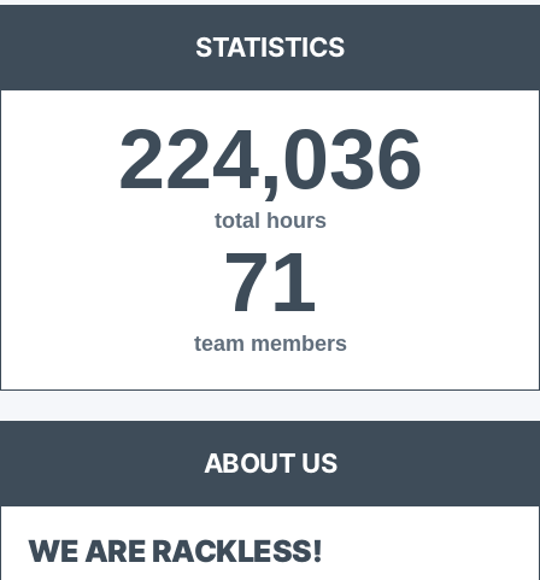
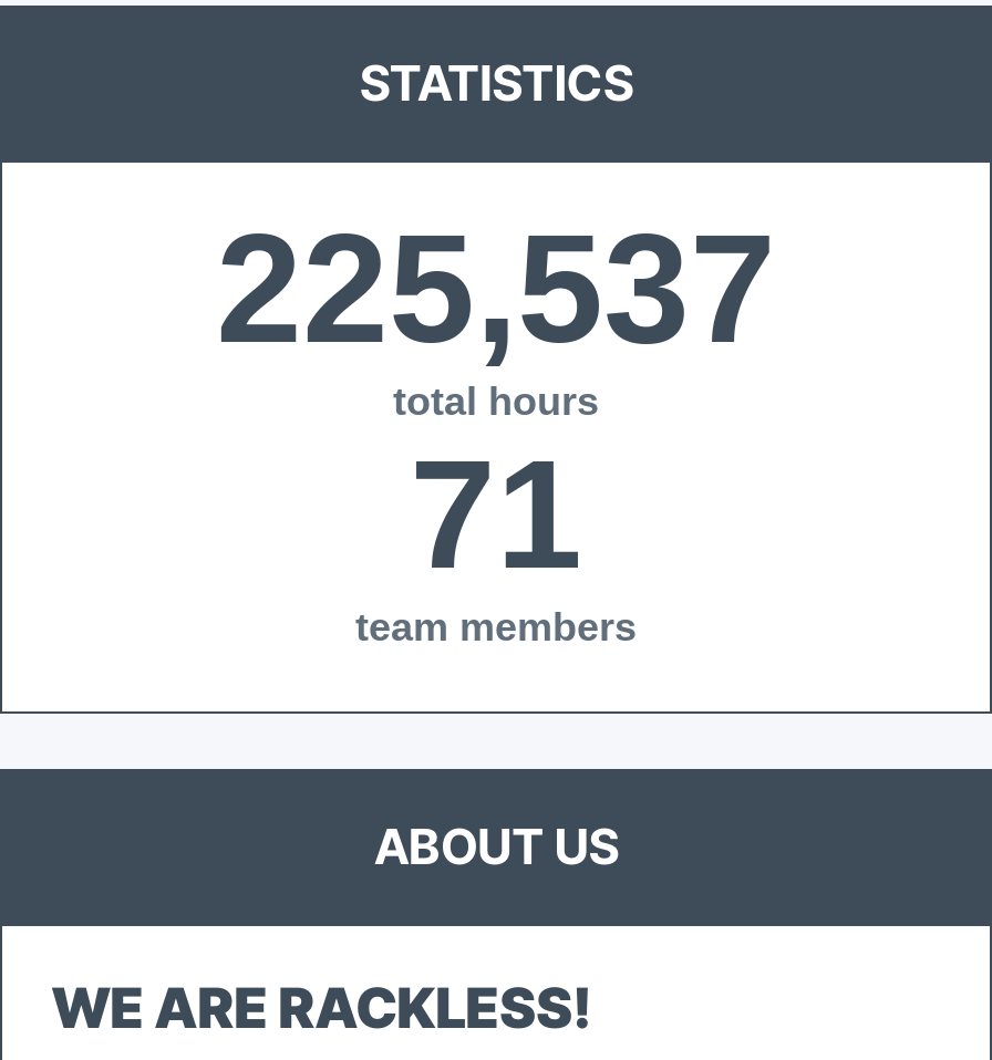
- 224,036
+ 225,537
